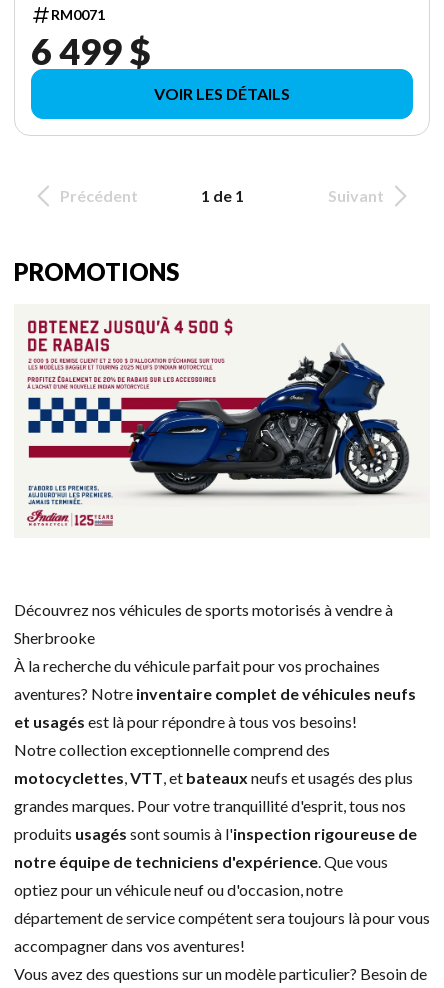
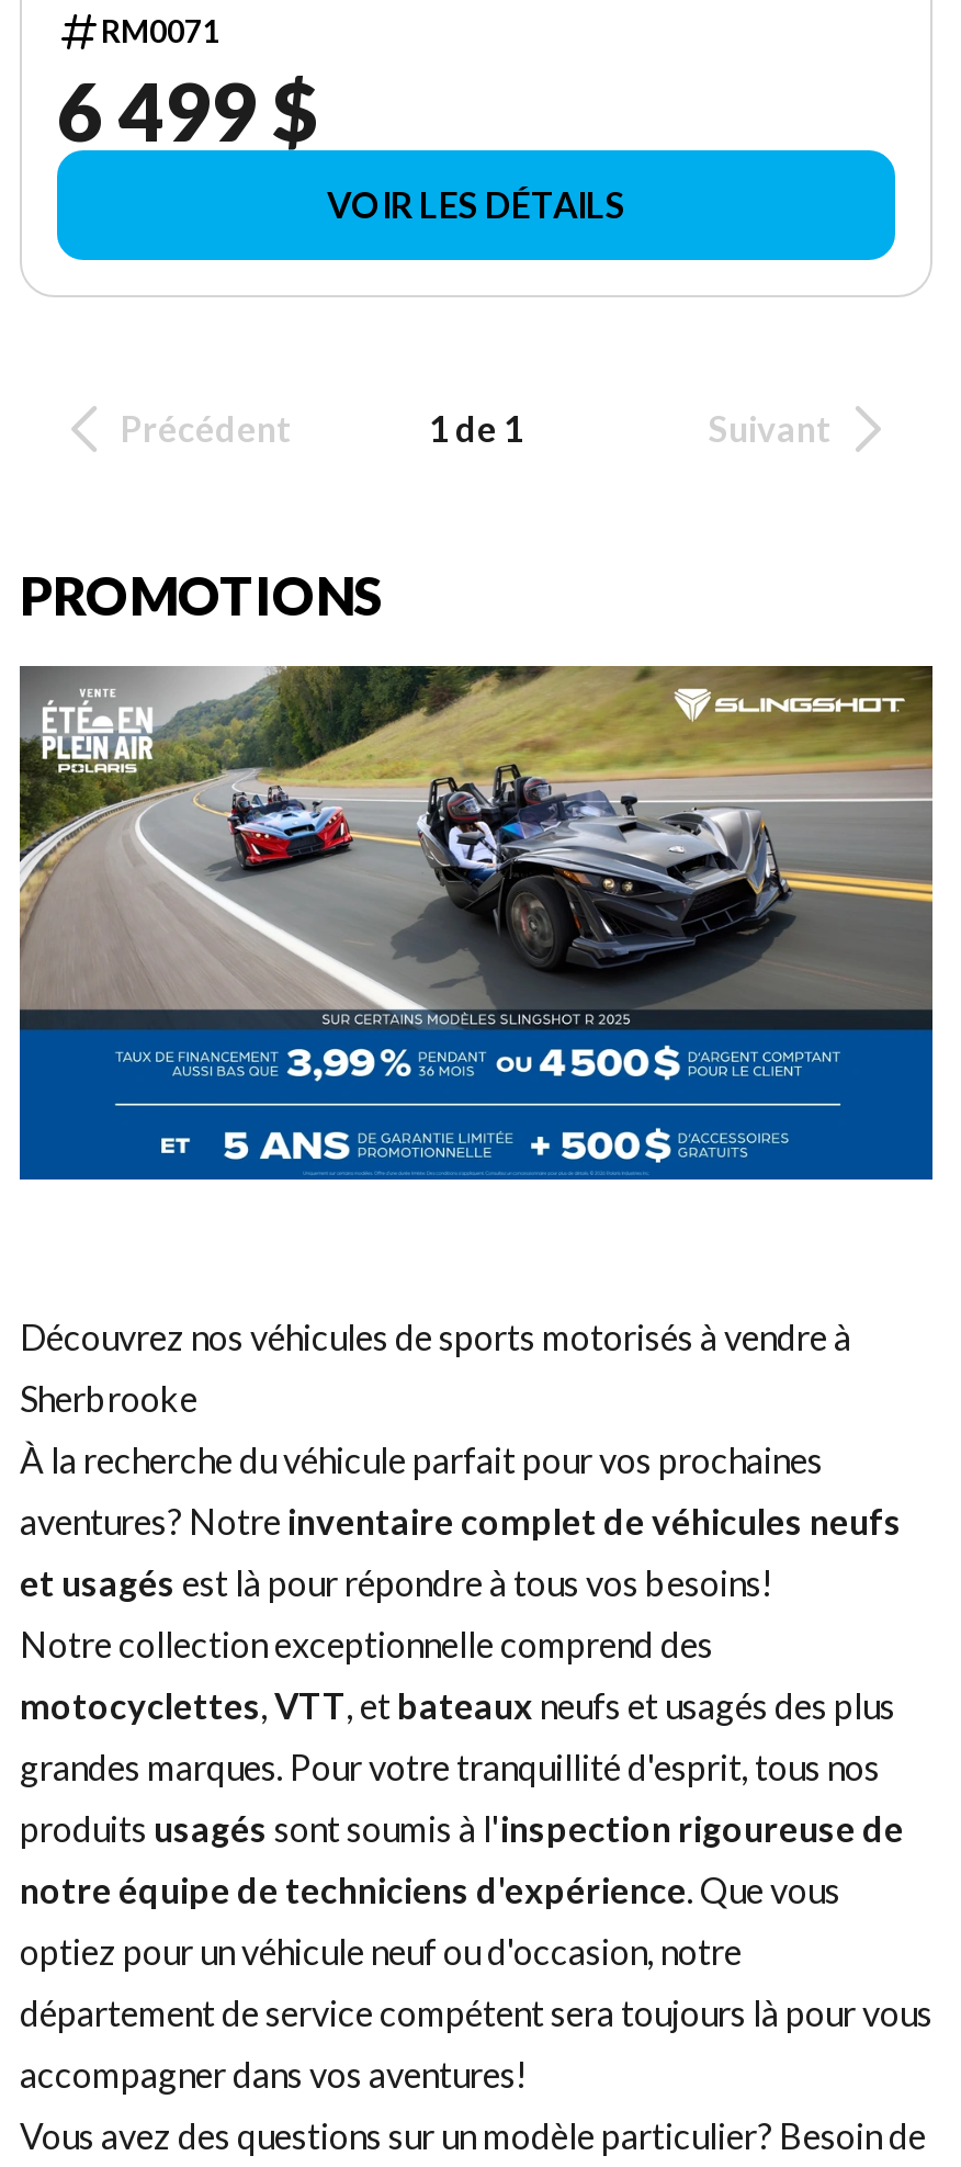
- [image]
+ [image]
